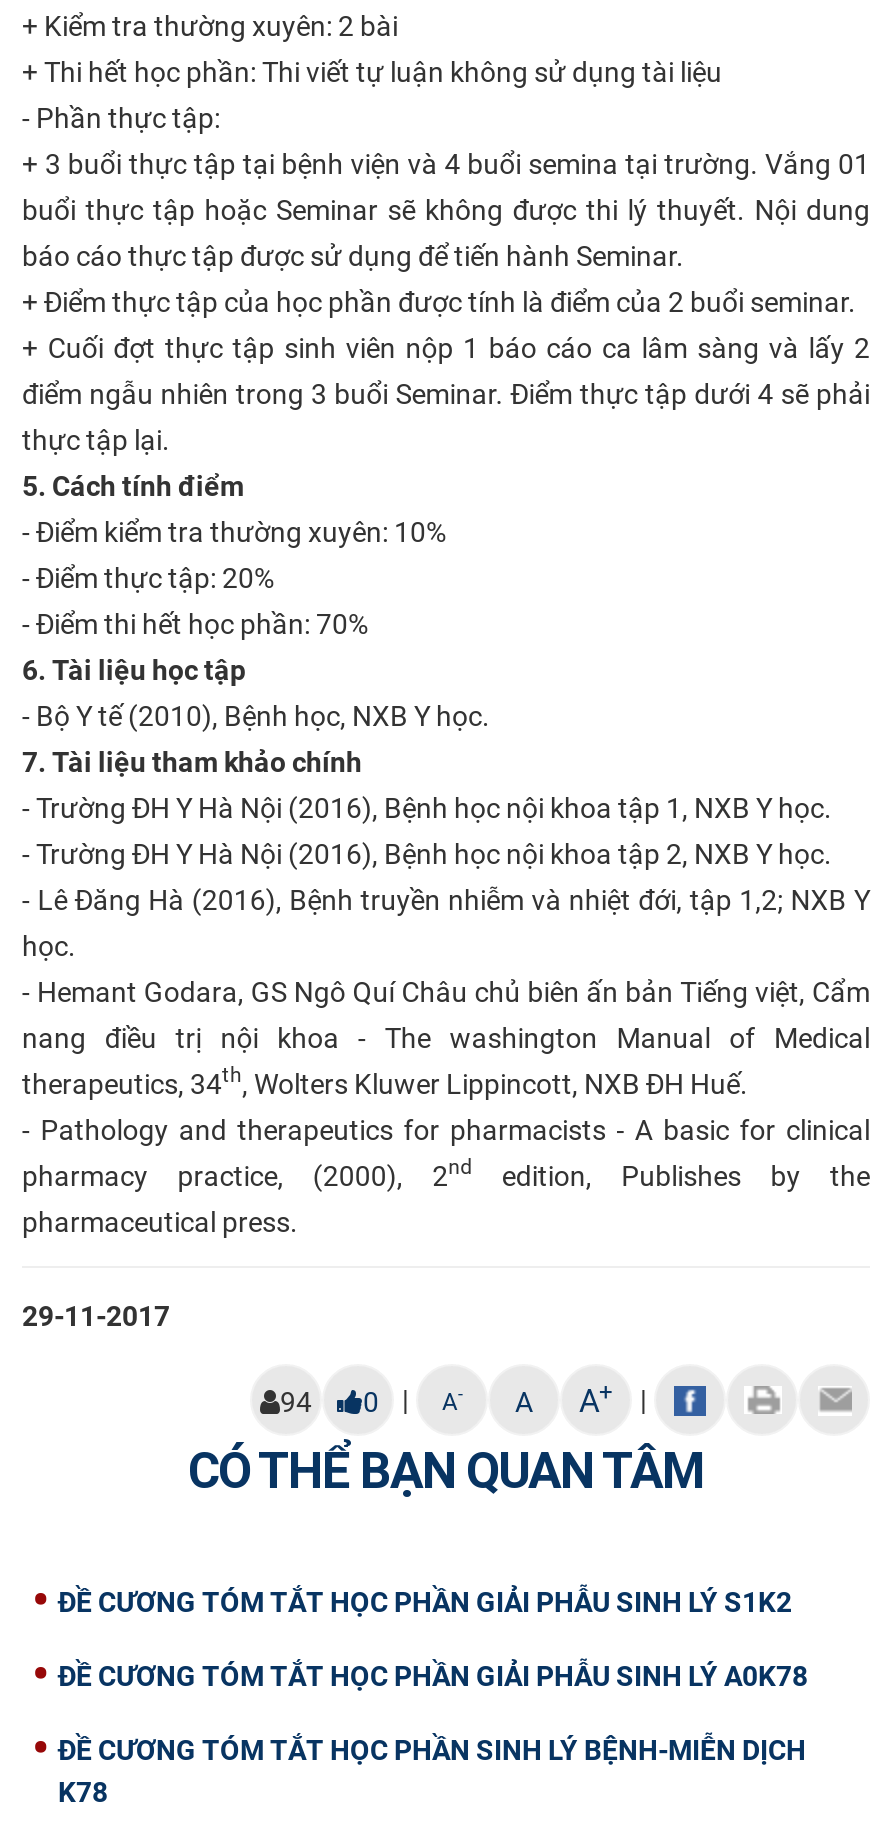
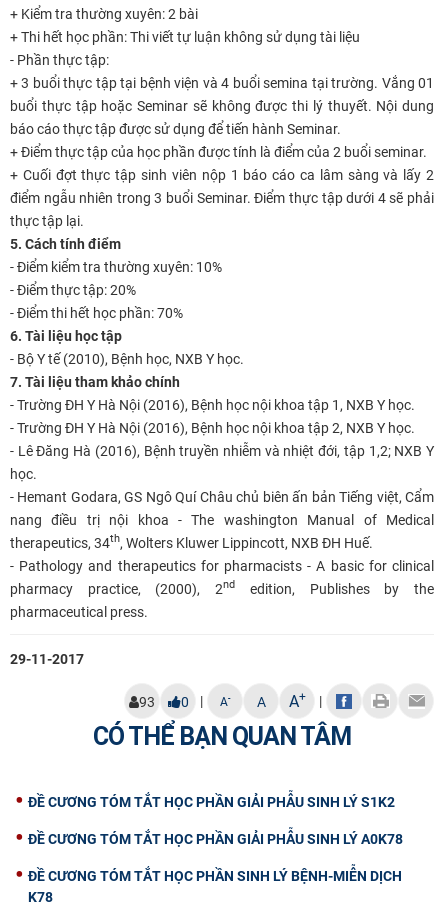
- 94
+ 93
